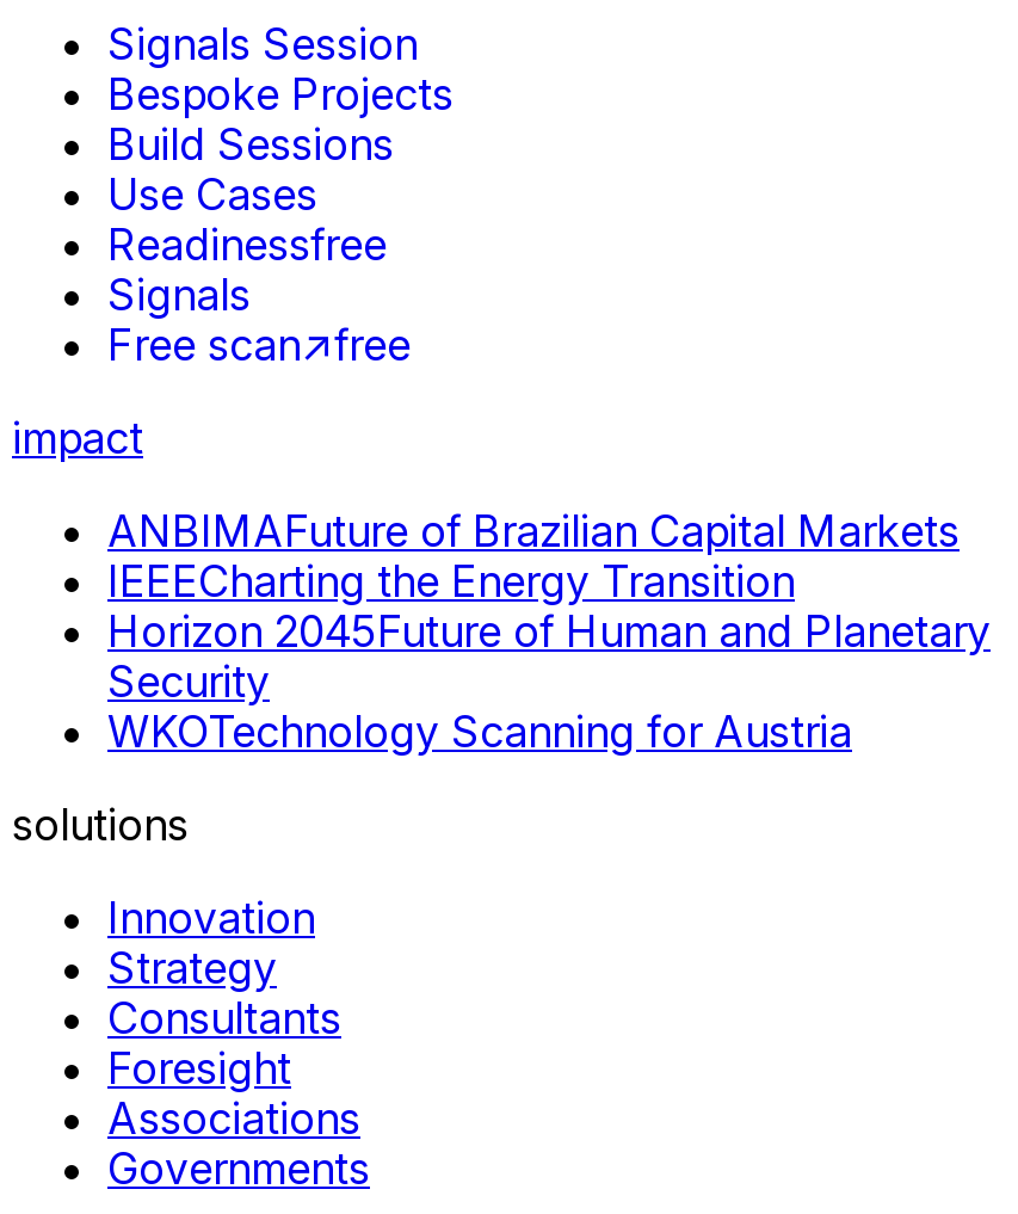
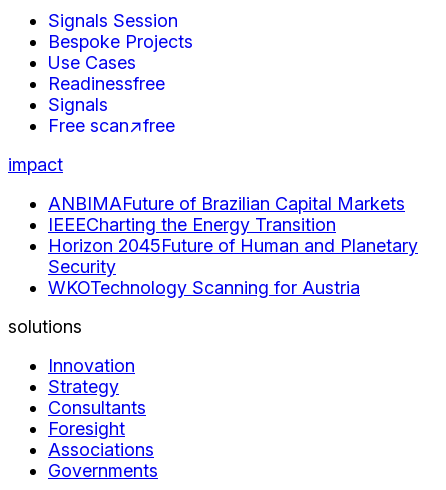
- Build Sessions
